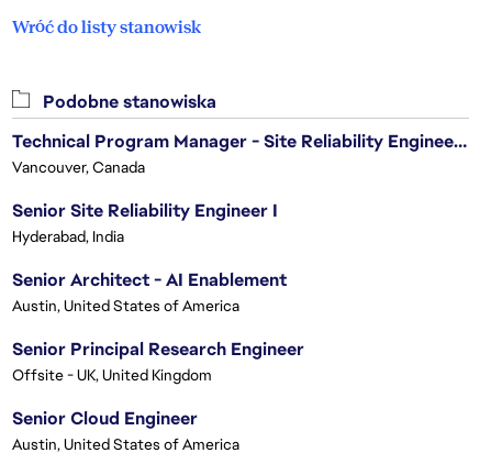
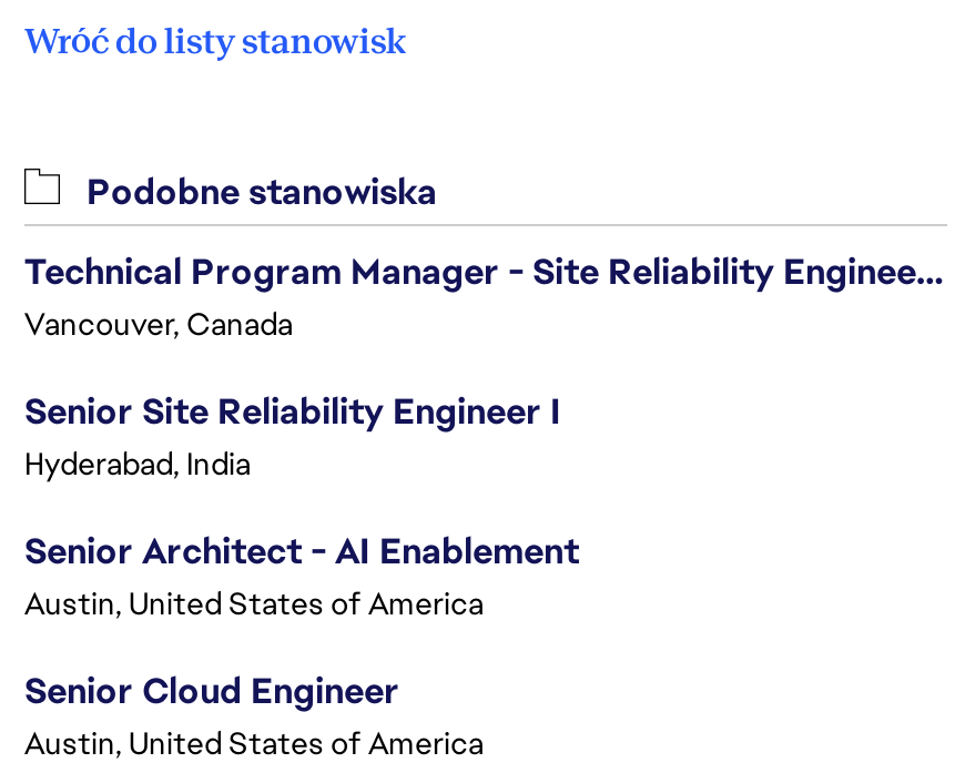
- Senior Principal Research Engineer
- Offsite - UK, United Kingdom
